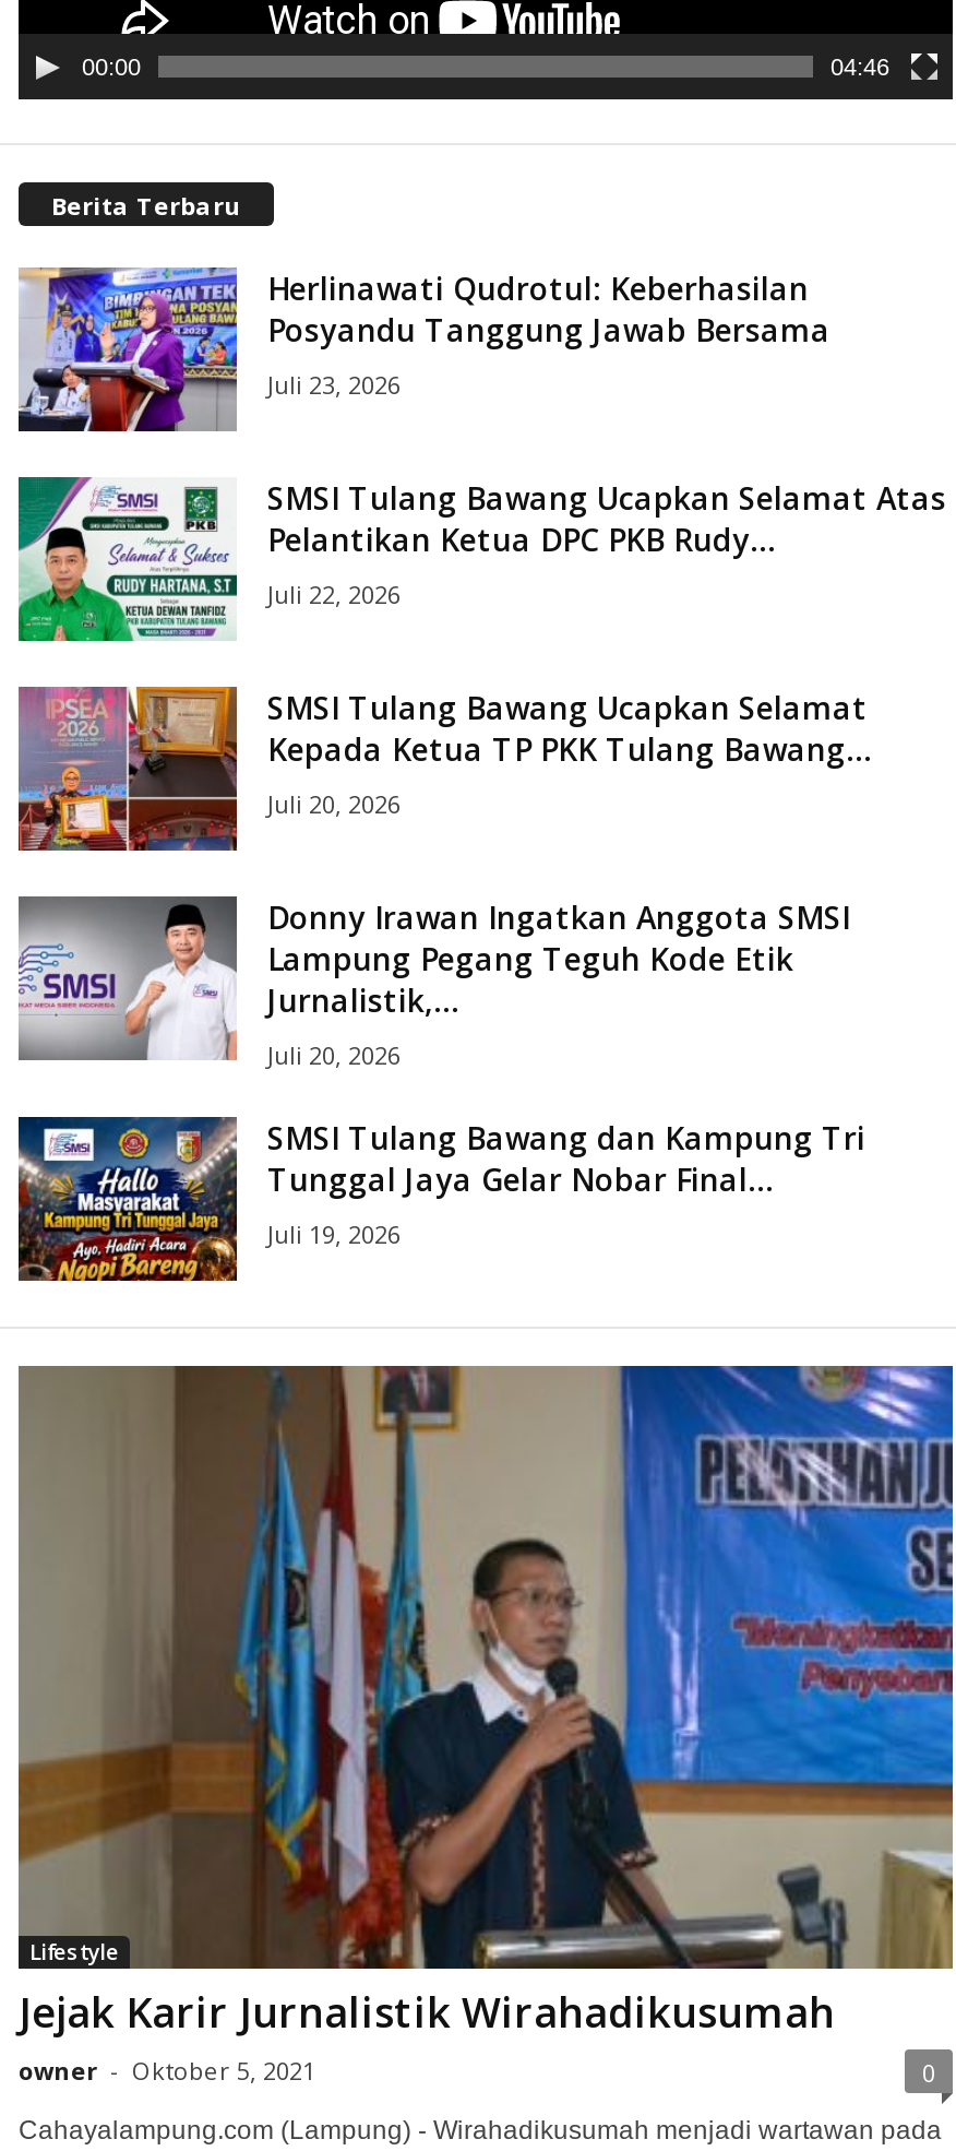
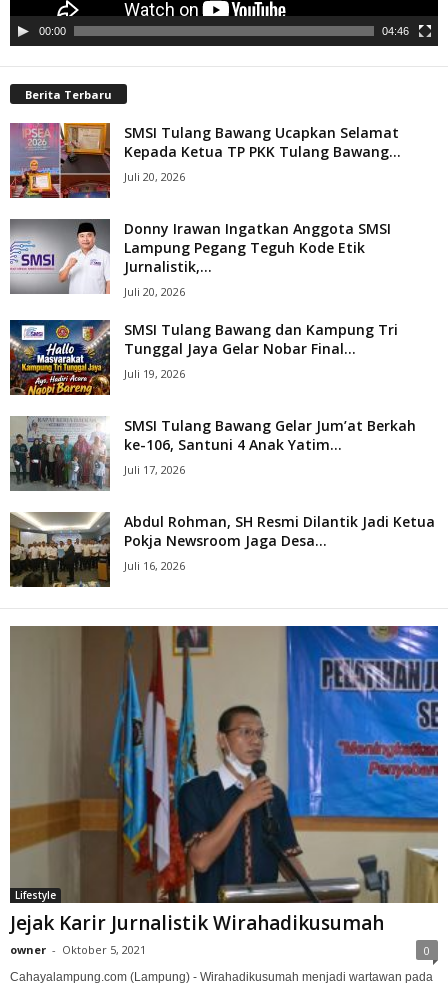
- [image]
- Herlinawati Qudrotul: Keberhasilan
- Posyandu Tanggung Jawab Bersama
- Juli 23, 2026
- SMSI Tulang Bawang Ucapkan Selamat Atas
- Pelantikan Ketua DPC PKB Rudy...
- Juli 22, 2026

- [image]

moved up: [image] | SMSI Tulang Bawang Ucapkan Selamat | Kepada Ketua TP PKK Tulang Bawang... | ... | Tunggal Jaya Gelar Nobar Final... | Juli 19, 2026

+ [image]
+ SMSI Tulang Bawang Gelar Jum’at Berkah
+ ke-106, Santuni 4 Anak Yatim...
+ Juli 17, 2026
+ Abdul Rohman, SH Resmi Dilantik Jadi Ketua
+ Pokja Newsroom Jaga Desa...
+ Juli 16, 2026

+ [image]
